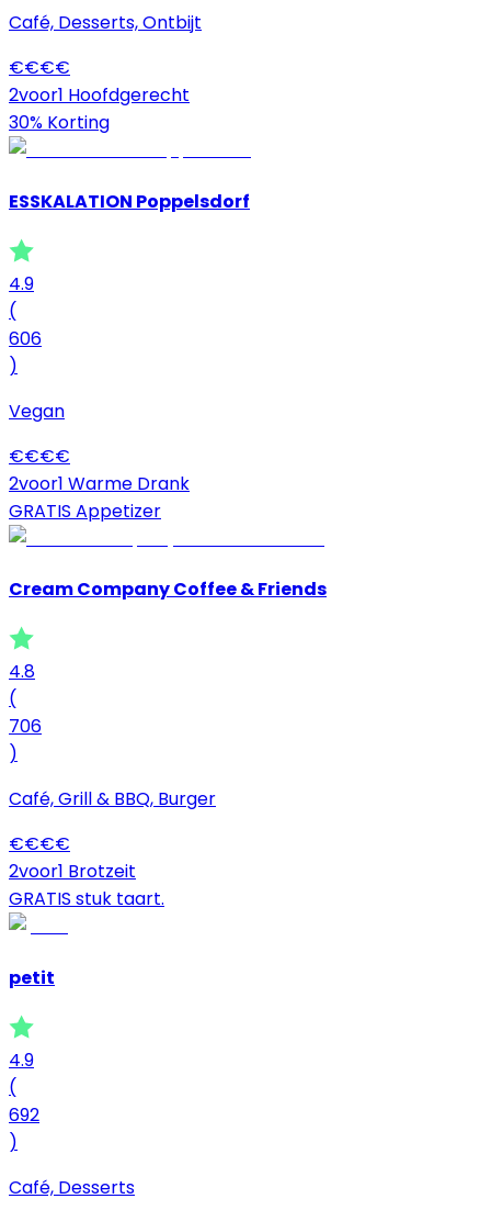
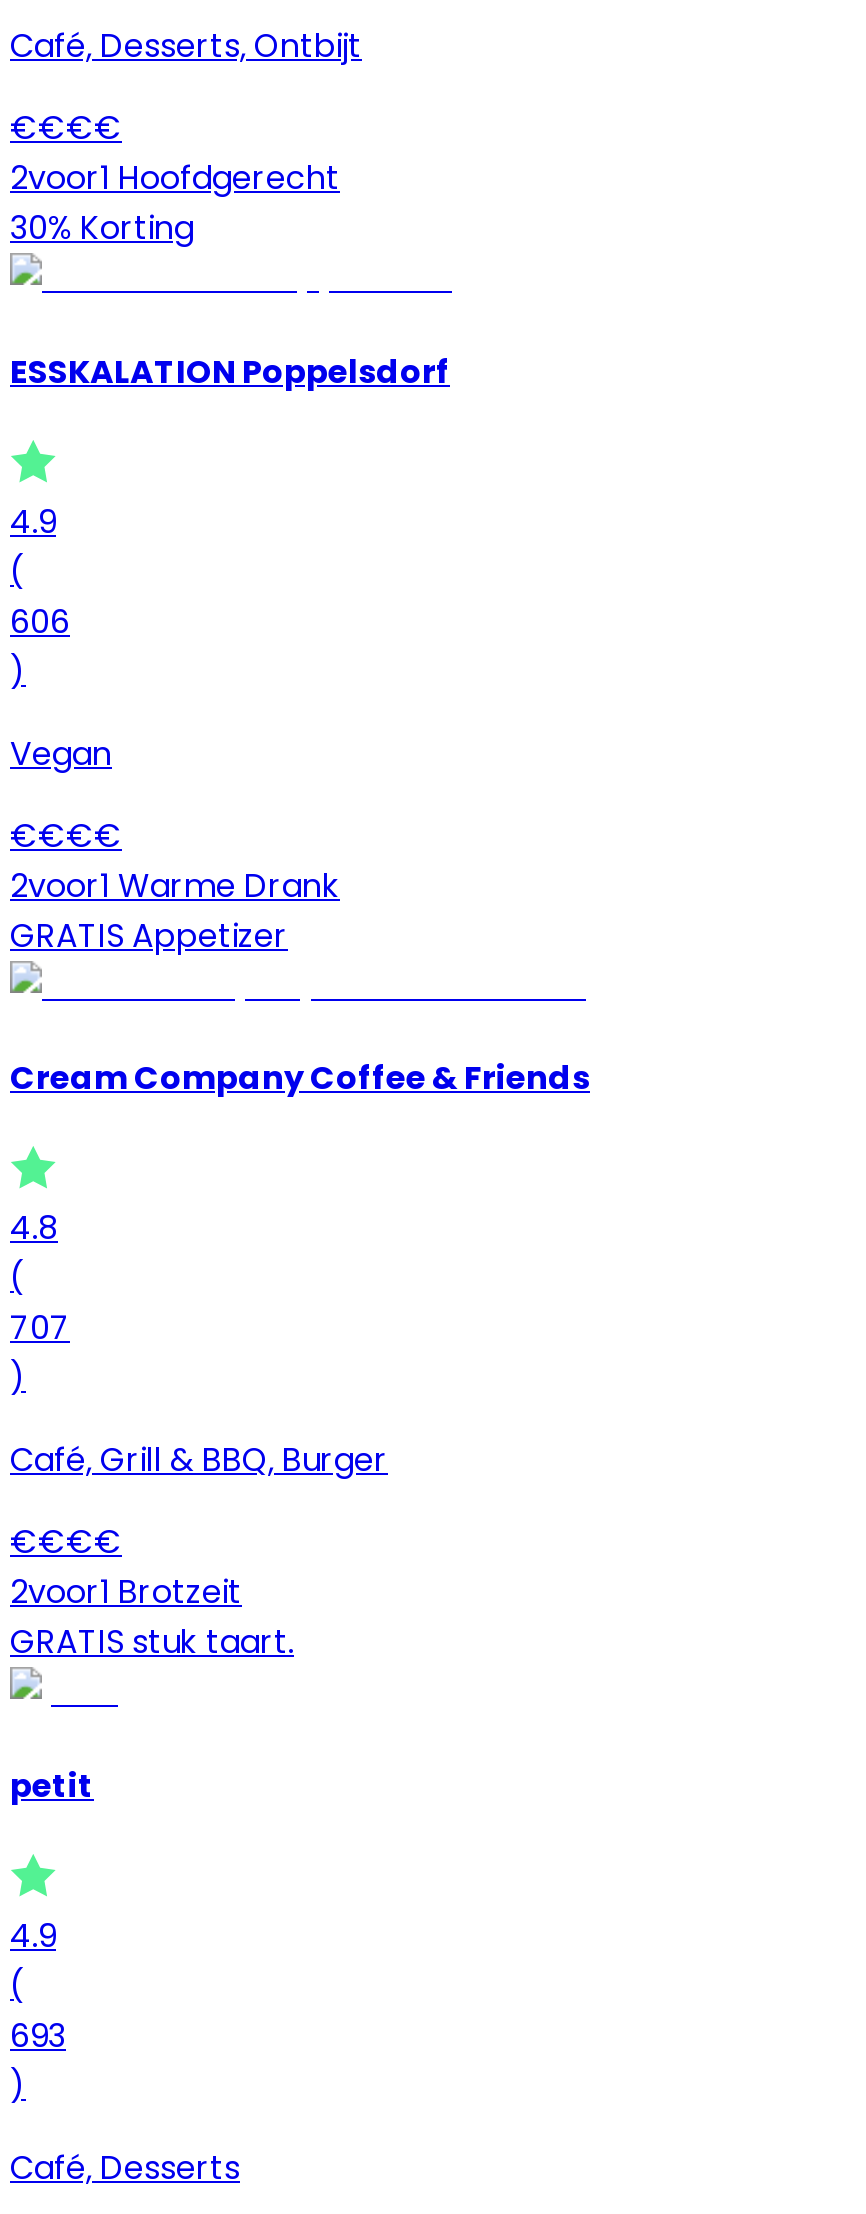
- 706
+ 707

- 692
+ 693
